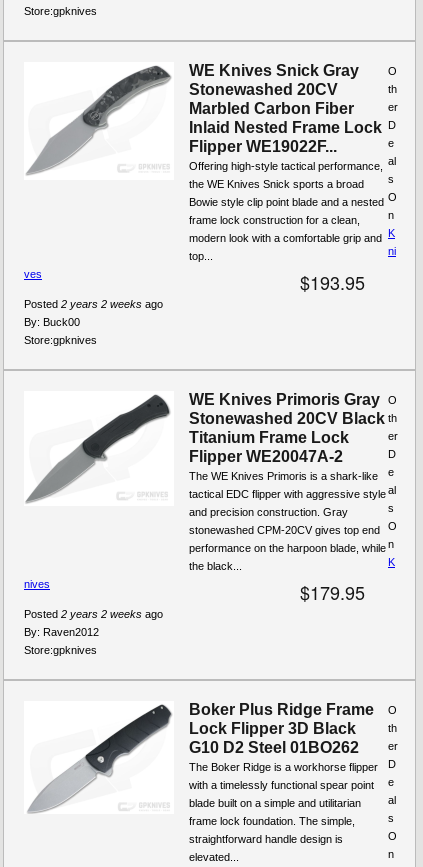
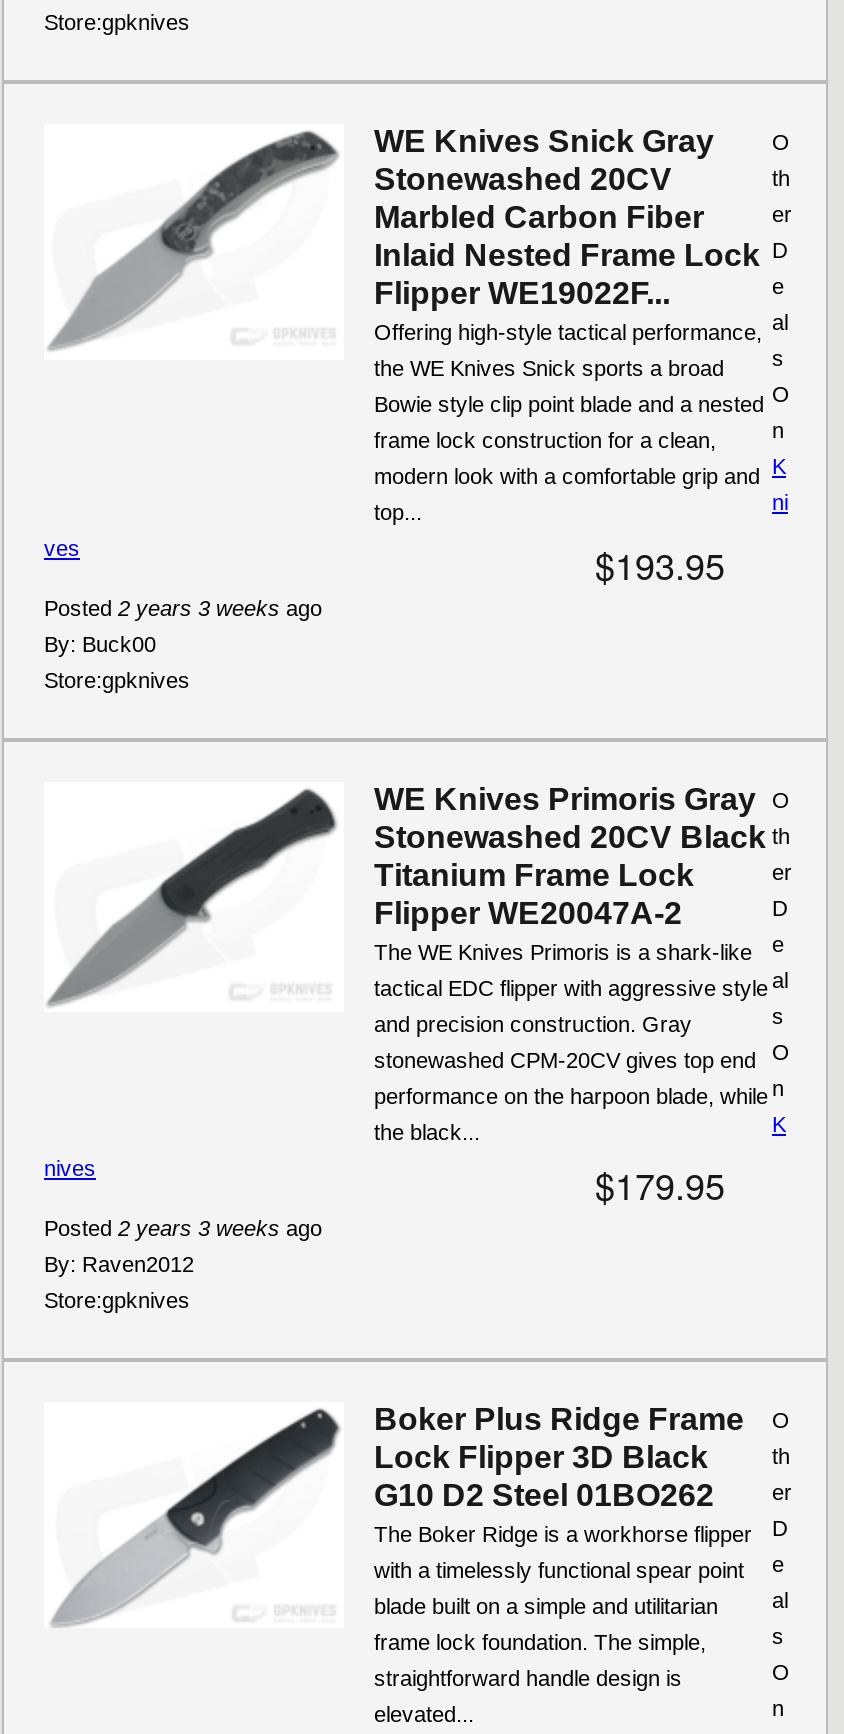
- Posted 2 years 2 weeks ago
+ Posted 2 years 3 weeks ago

- Posted 2 years 2 weeks ago
+ Posted 2 years 3 weeks ago
